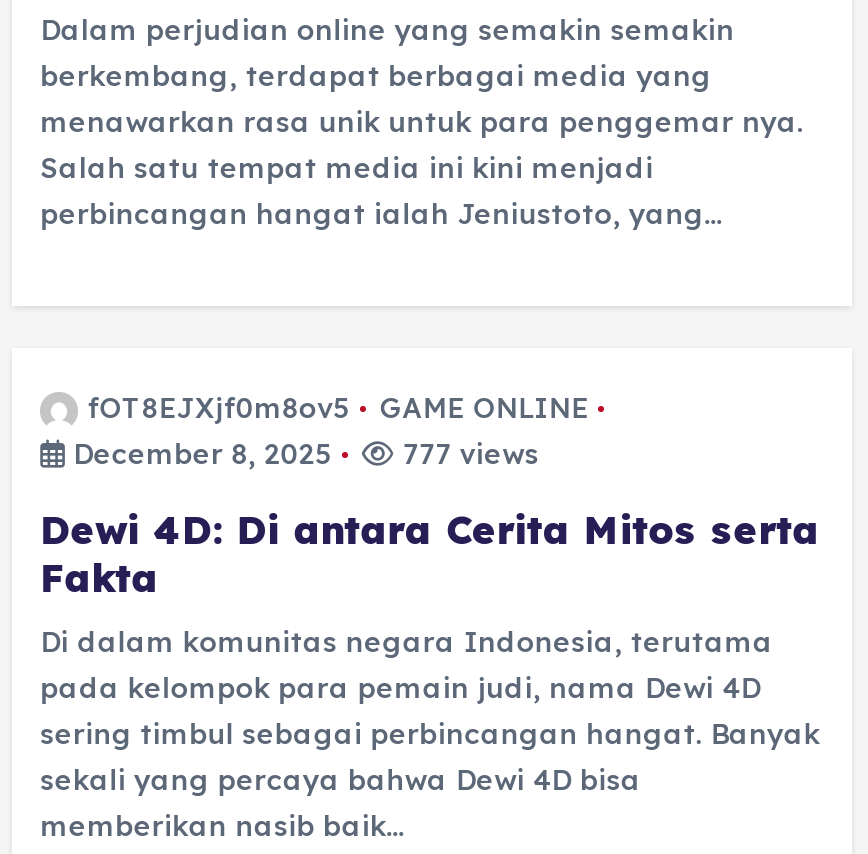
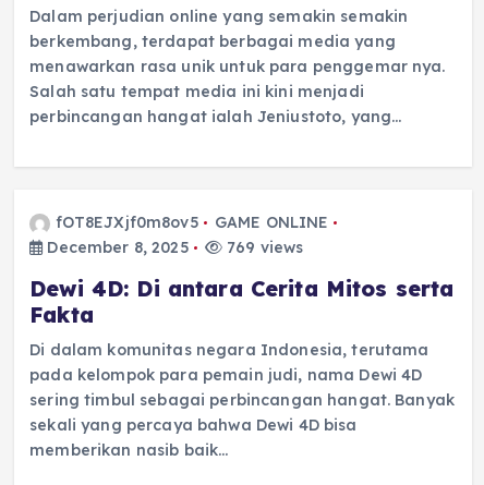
- December 8, 2025 777 views
+ December 8, 2025 769 views
